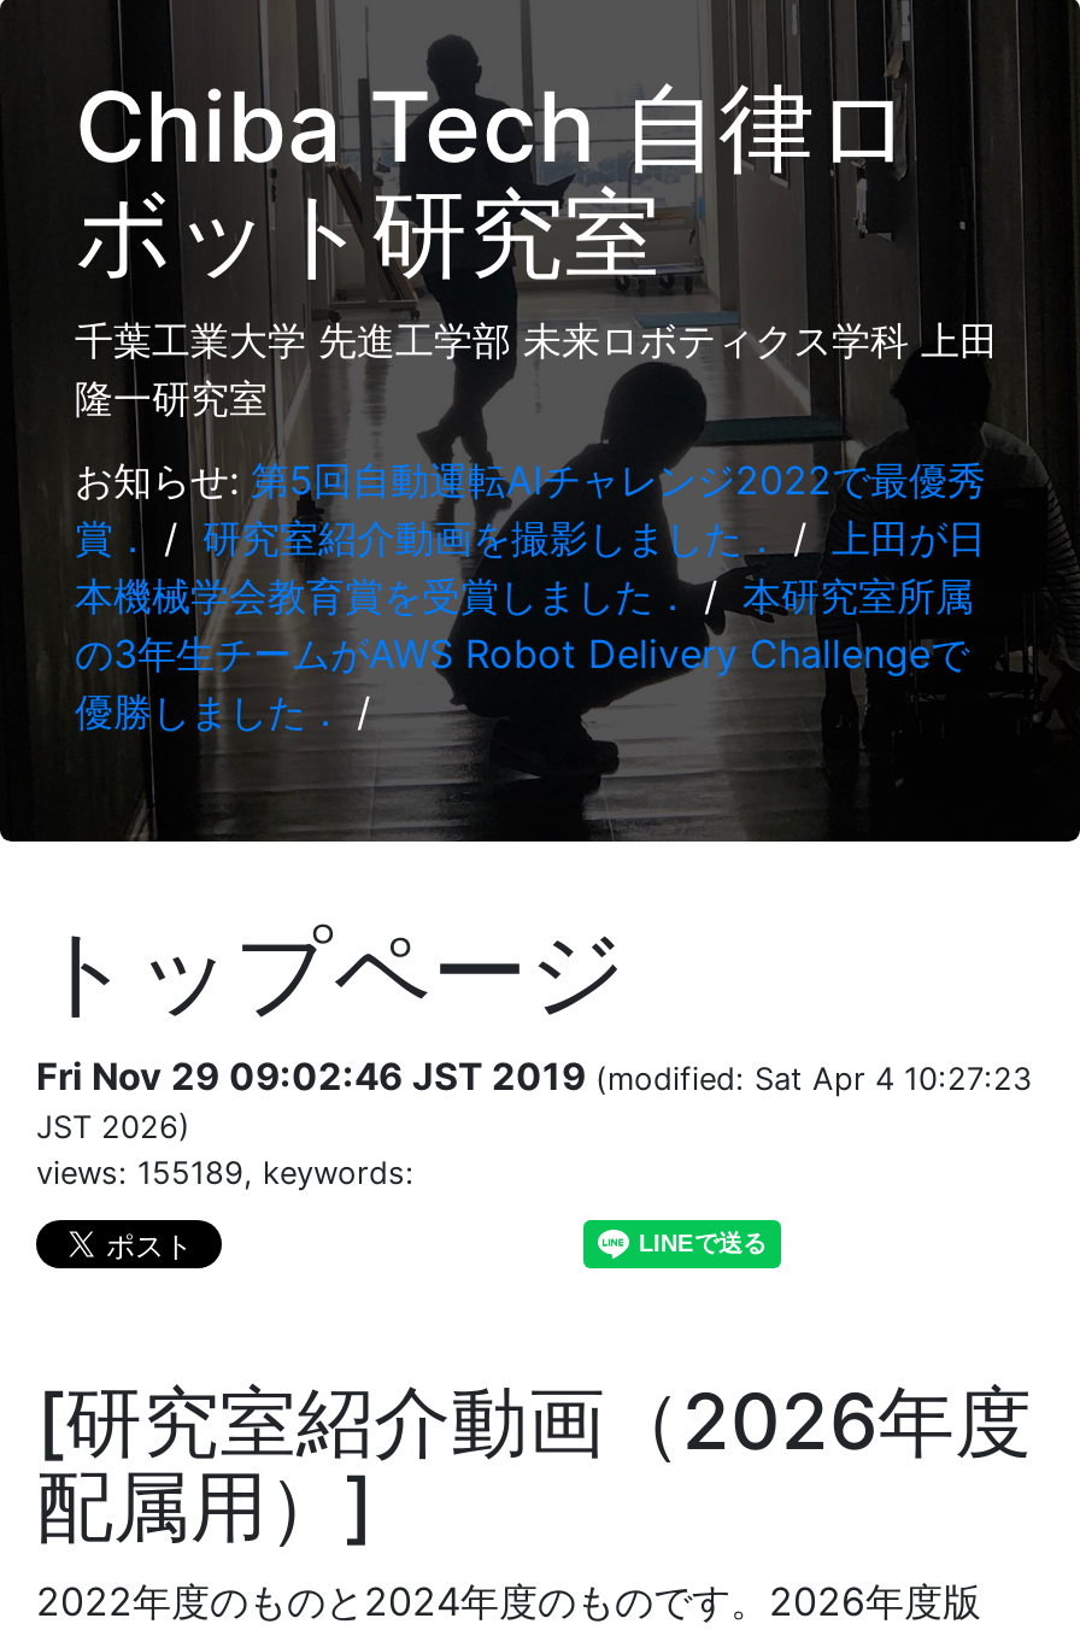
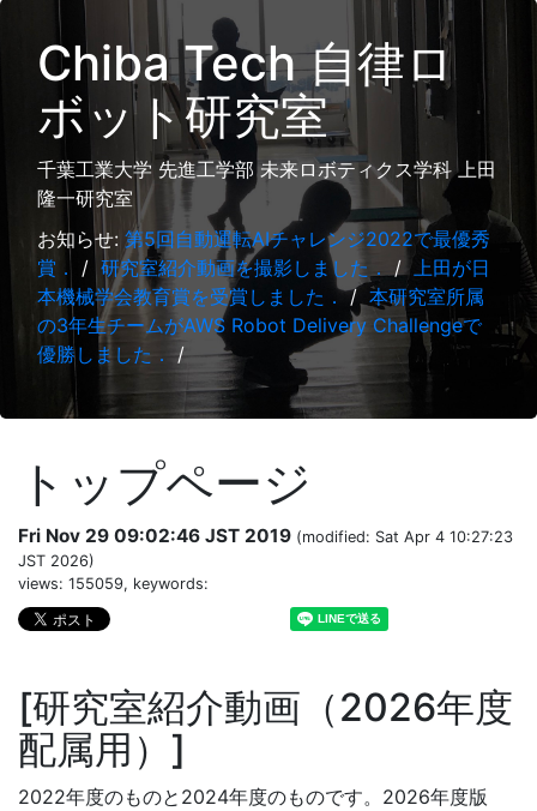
- views: 155189, keywords:
+ views: 155059, keywords:
